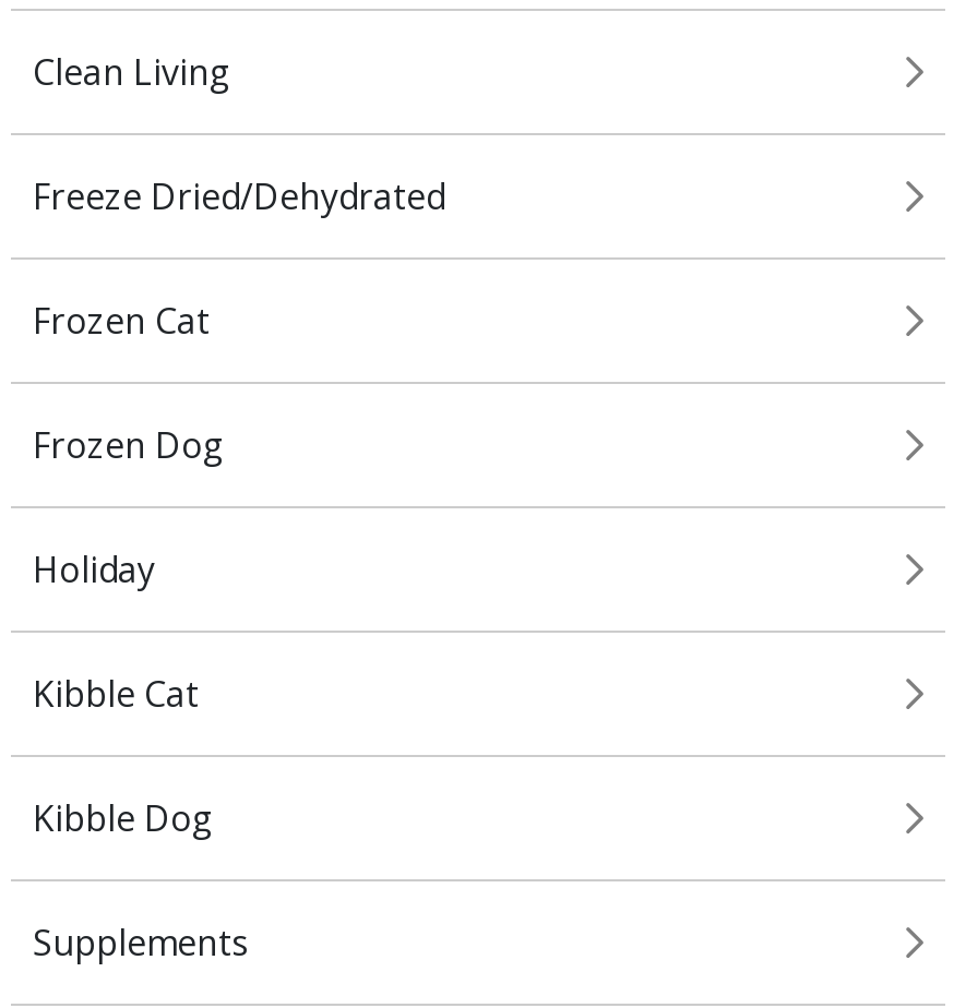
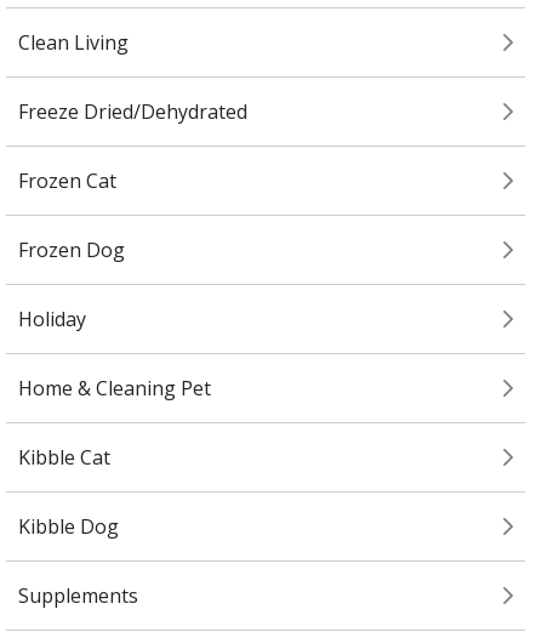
+ Home & Cleaning Pet
